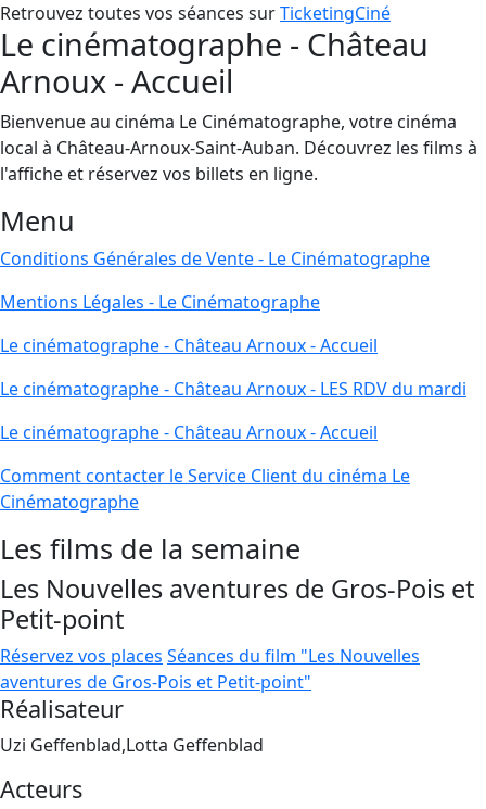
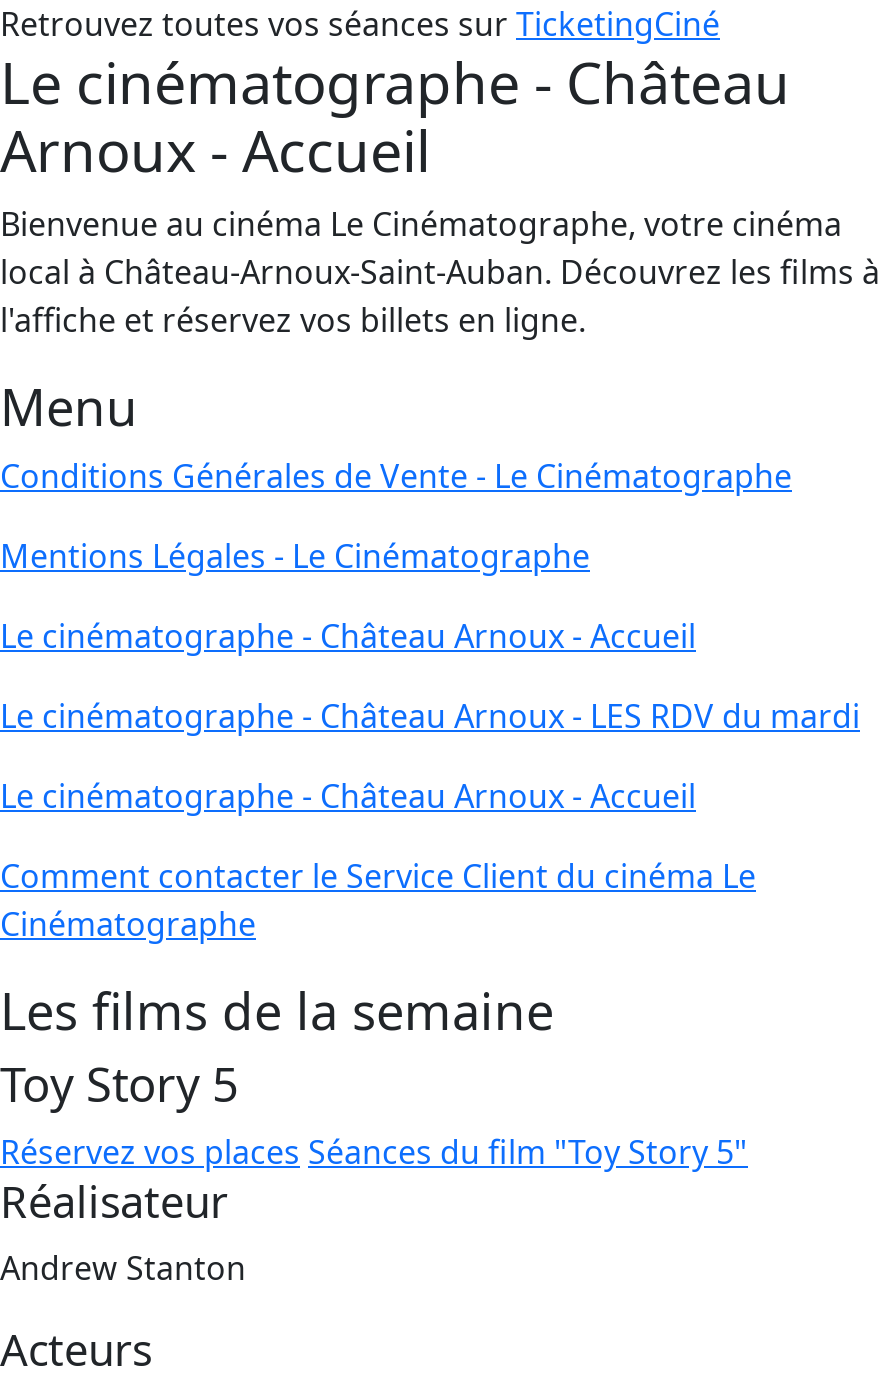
- Les Nouvelles aventures de Gros-Pois et
- Petit-point
- Réservez vos places Séances du film "Les Nouvelles
- aventures de Gros-Pois et Petit-point"
+ Toy Story 5
+ Réservez vos places Séances du film "Toy Story 5"

- Uzi Geffenblad,Lotta Geffenblad
+ Andrew Stanton
